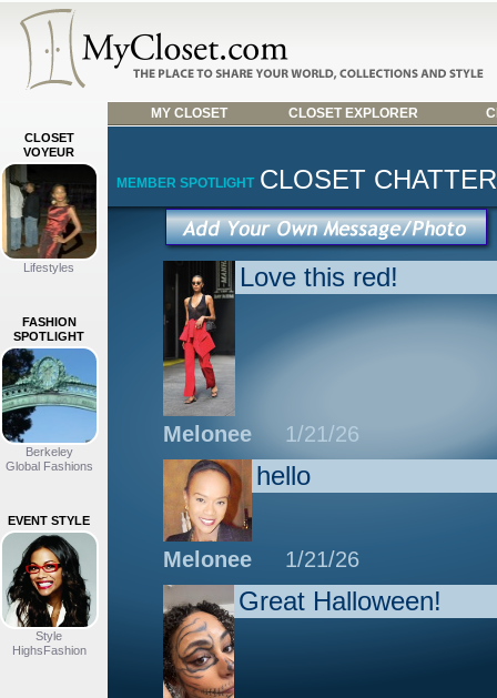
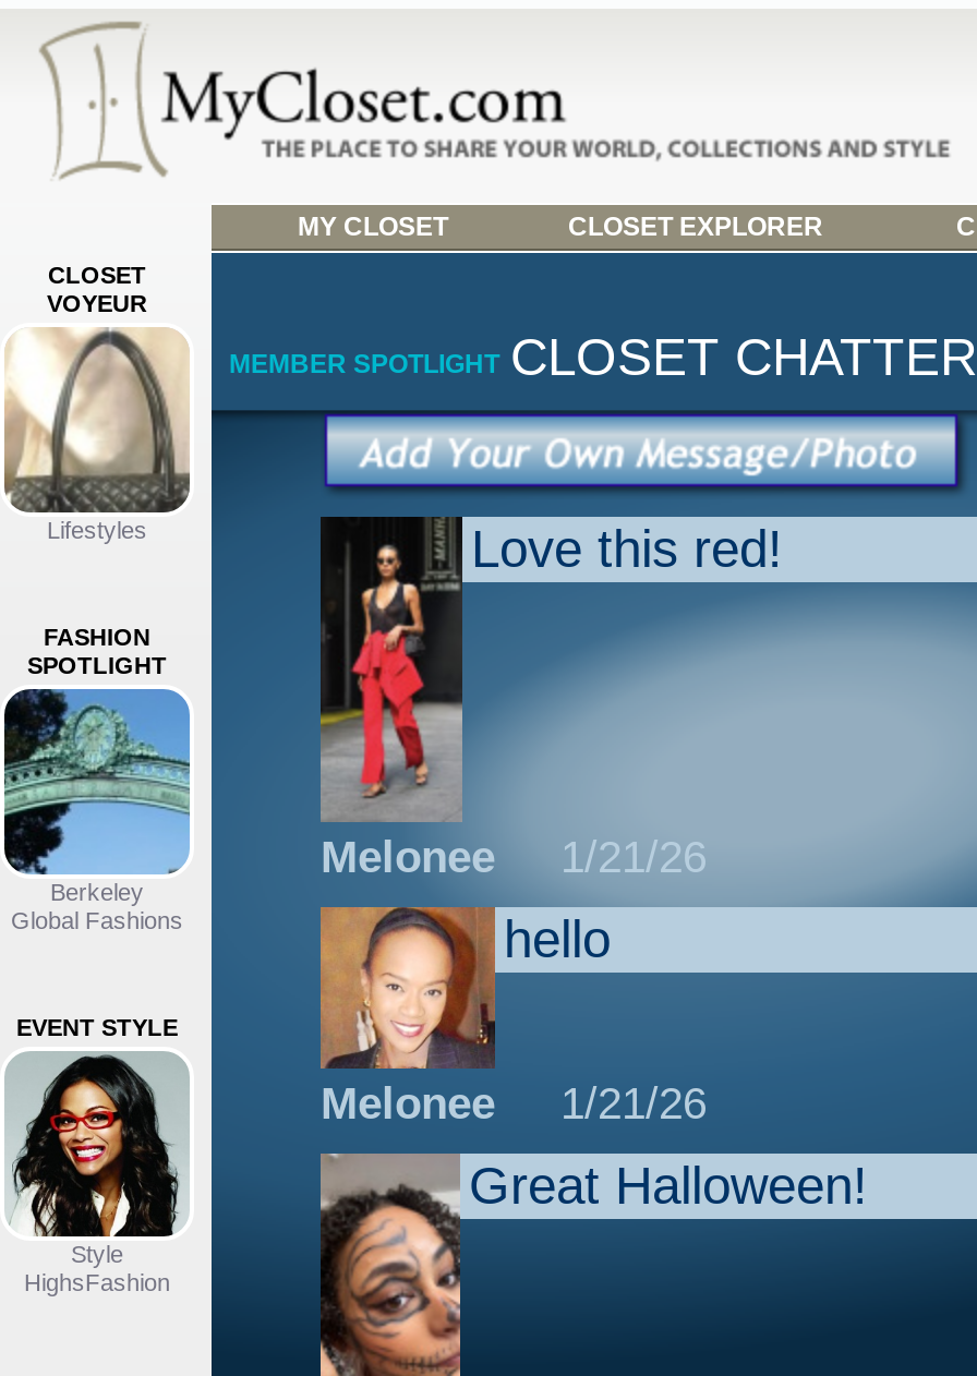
- [image]
+ [image]
